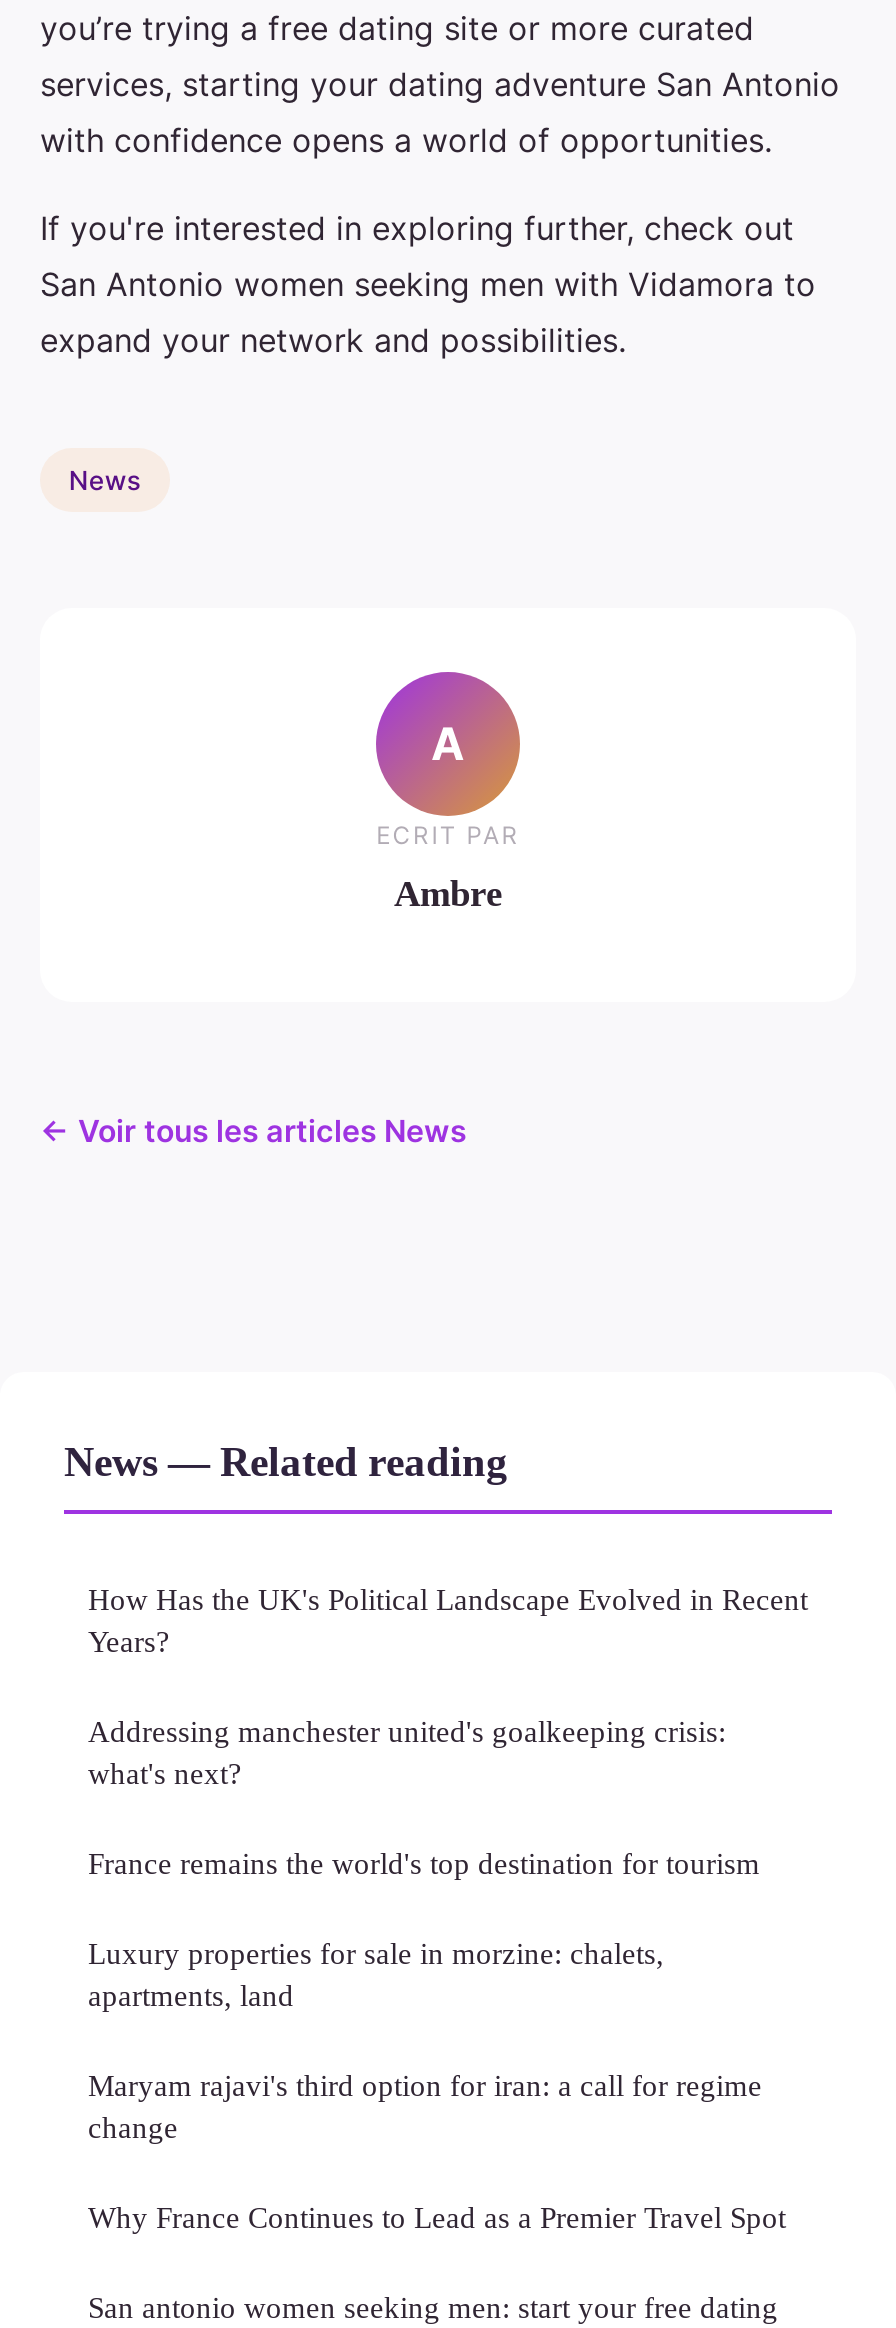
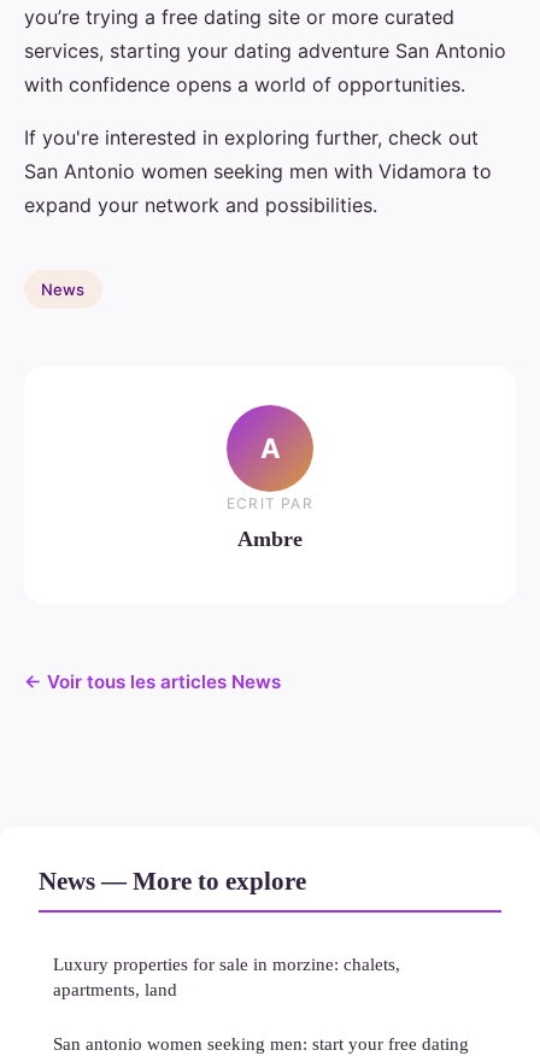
- News — Related reading
- How Has the UK's Political Landscape Evolved in Recent
- Years?
- Addressing manchester united's goalkeeping crisis:
- what's next?
- France remains the world's top destination for tourism
+ News — More to explore

- Maryam rajavi's third option for iran: a call for regime
- change
- Why France Continues to Lead as a Premier Travel Spot
